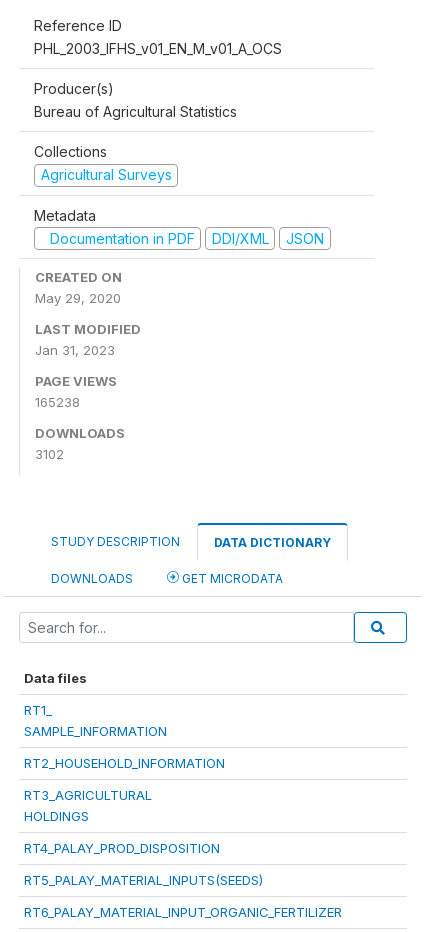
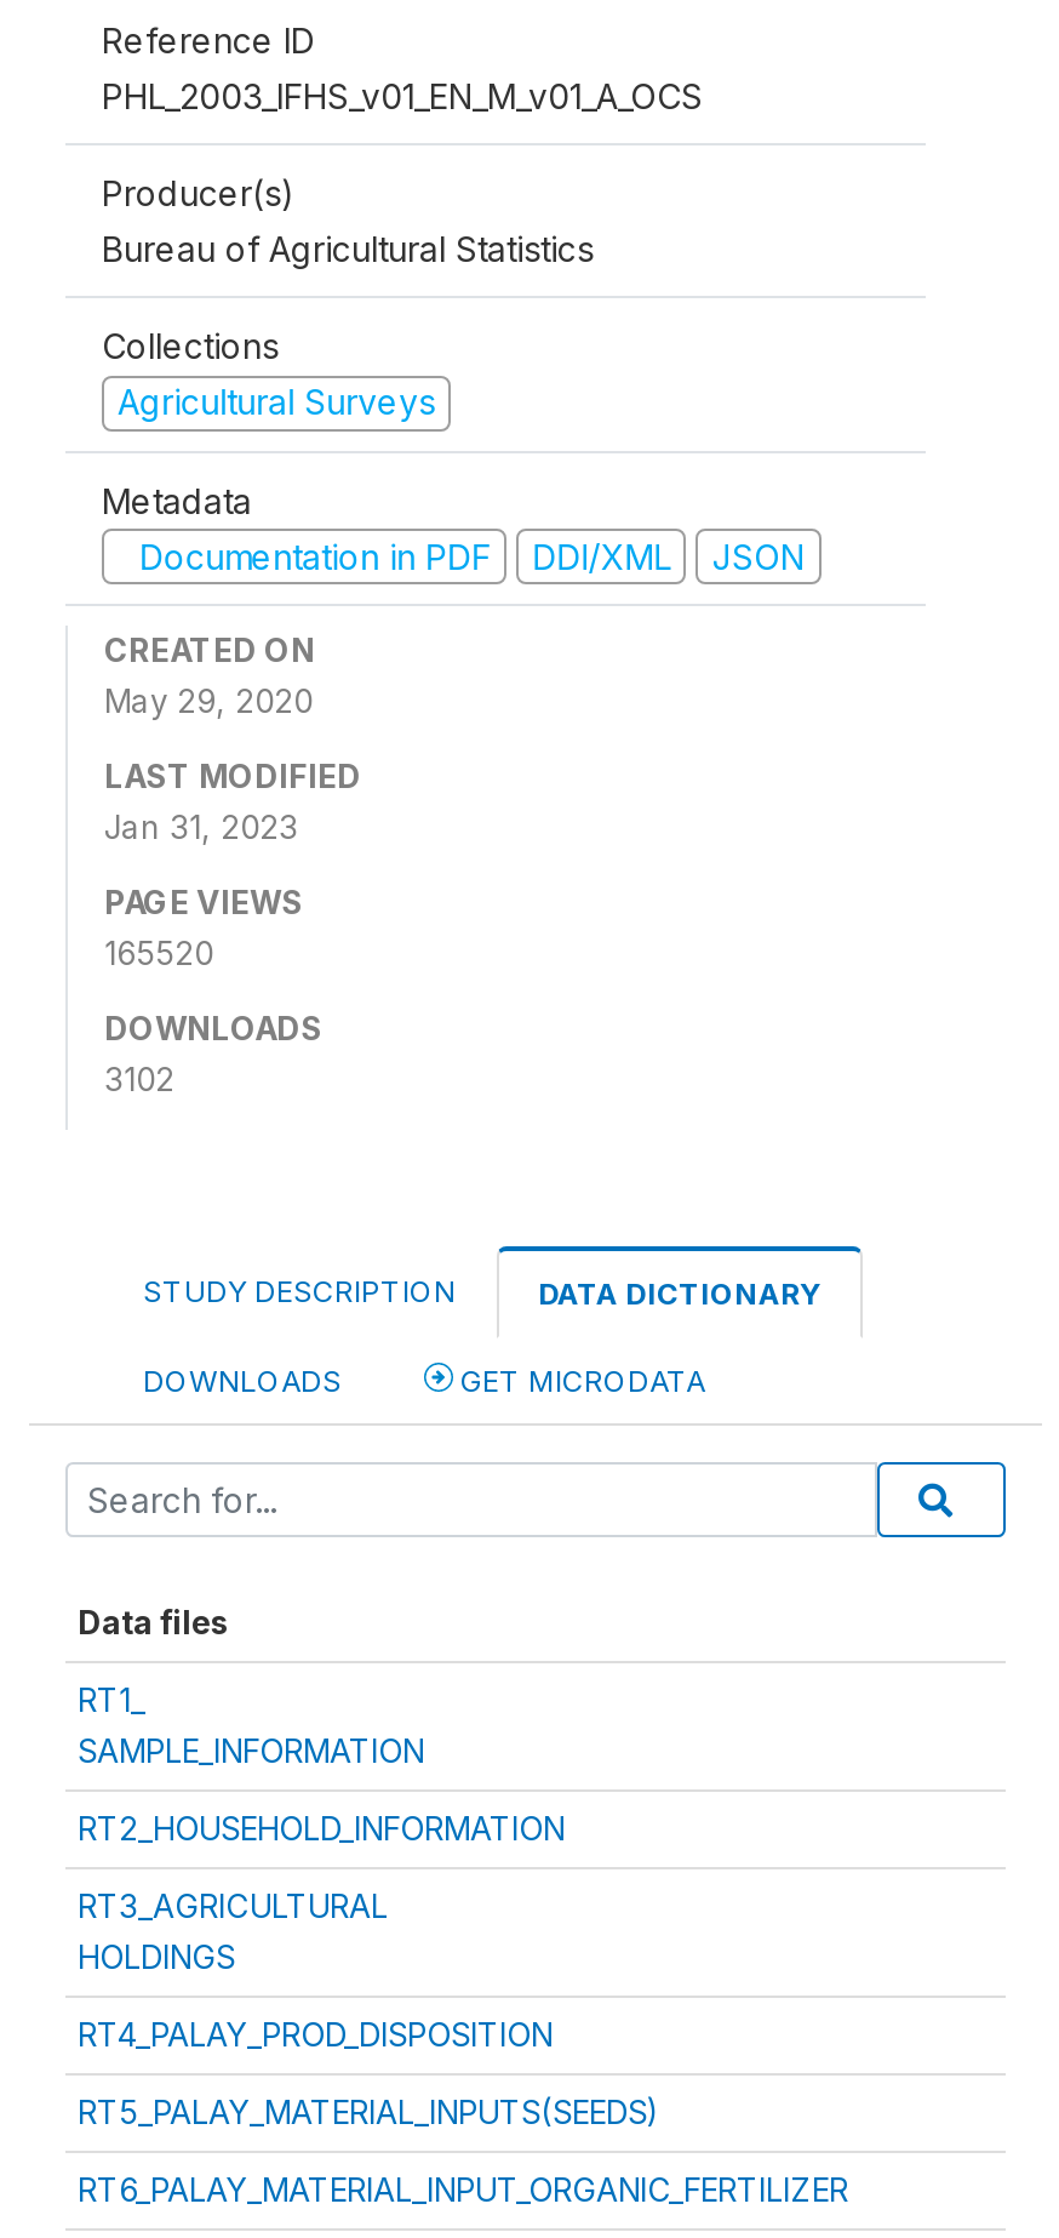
- 165238
+ 165520
